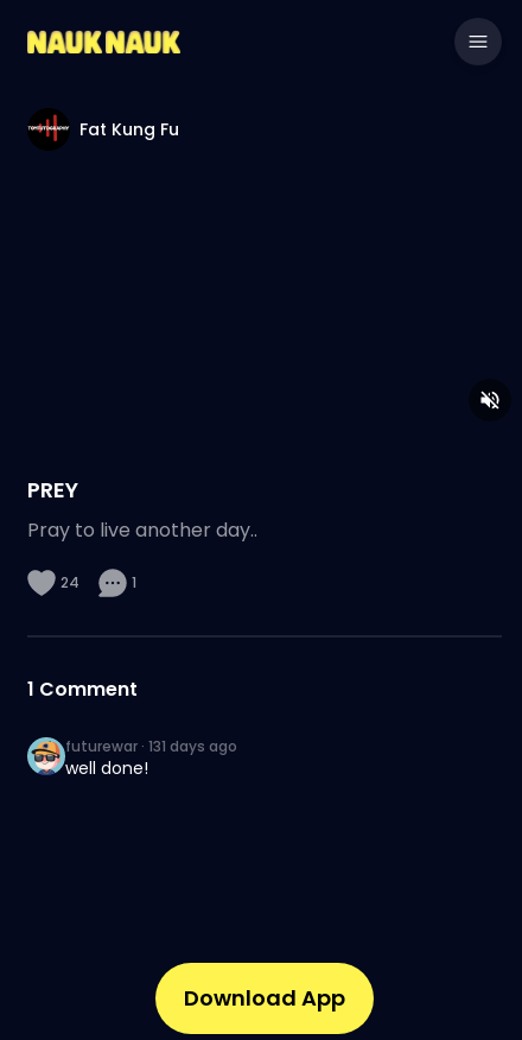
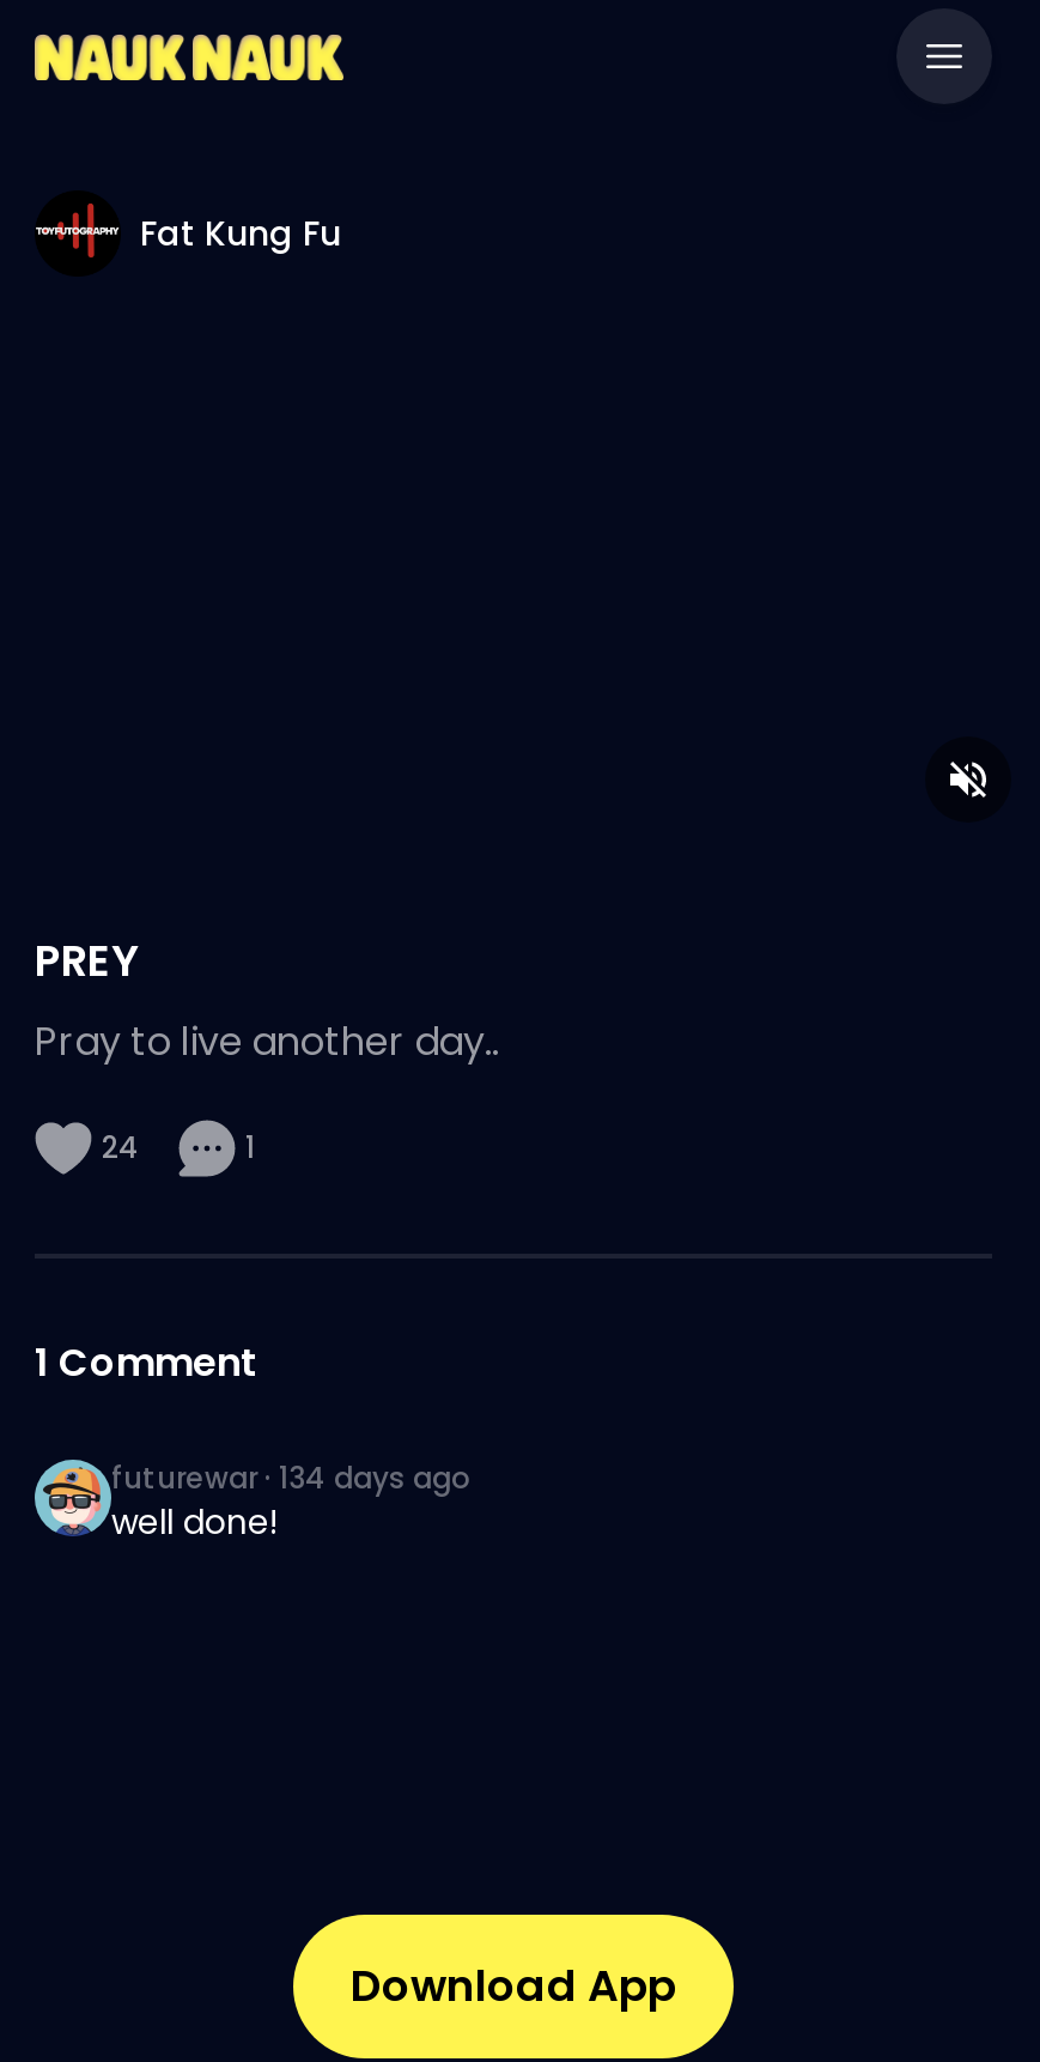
- futurewar · 131 days ago
+ futurewar · 134 days ago
